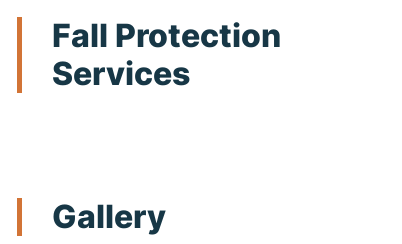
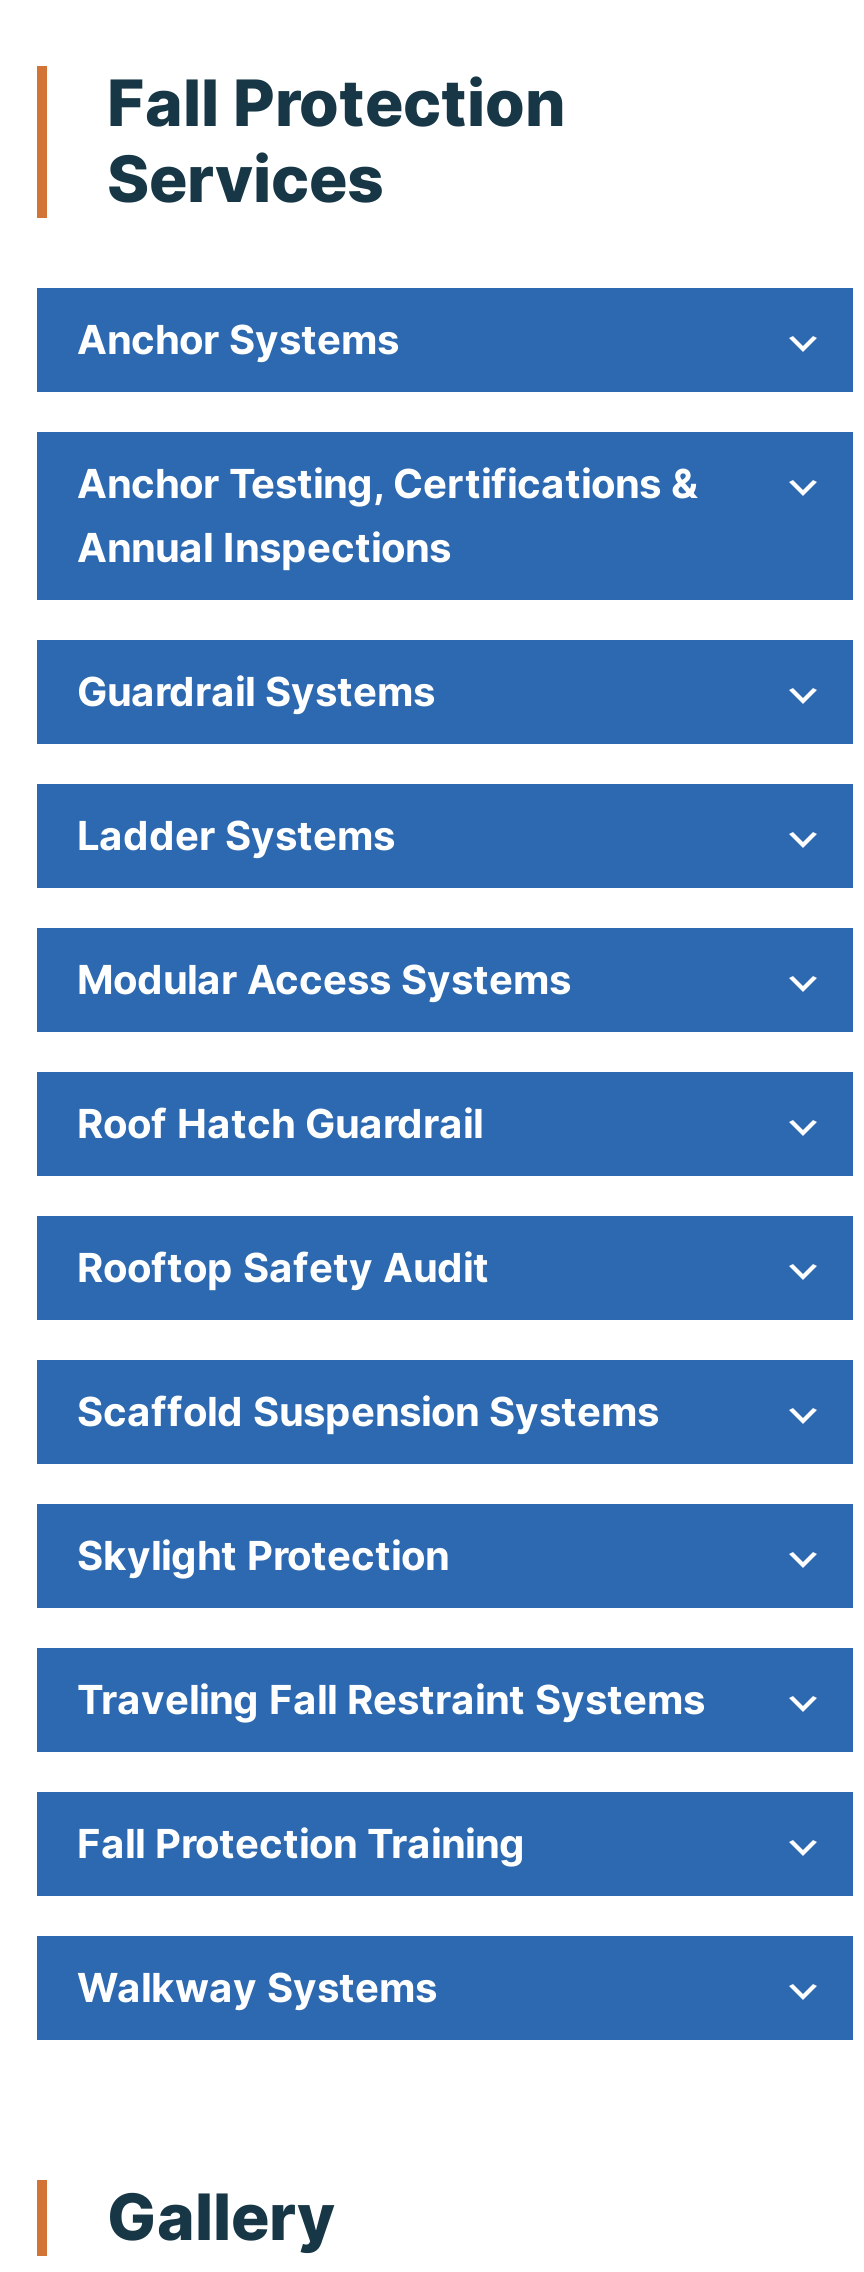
+ [image]
+ Anchor Systems
+ Anchor Testing, Certifications &
+ Annual Inspections
+ Guardrail Systems
+ Ladder Systems
+ Modular Access Systems
+ Roof Hatch Guardrail
+ Rooftop Safety Audit
+ Scaffold Suspension Systems
+ Skylight Protection
+ Traveling Fall Restraint Systems
+ Fall Protection Training
+ Walkway Systems
